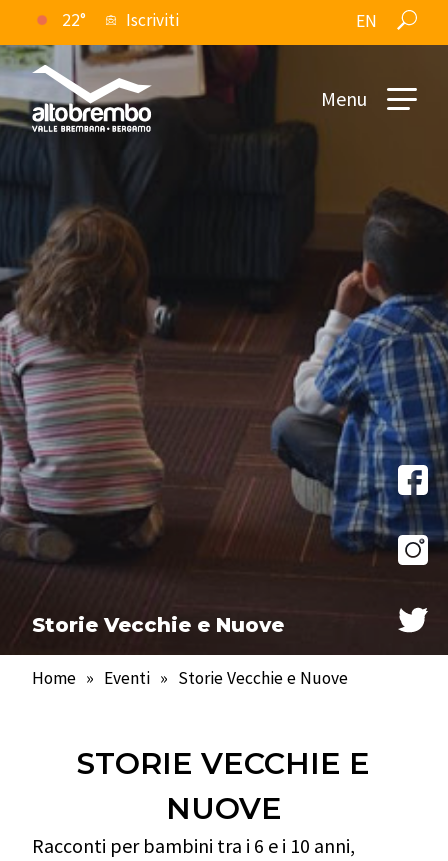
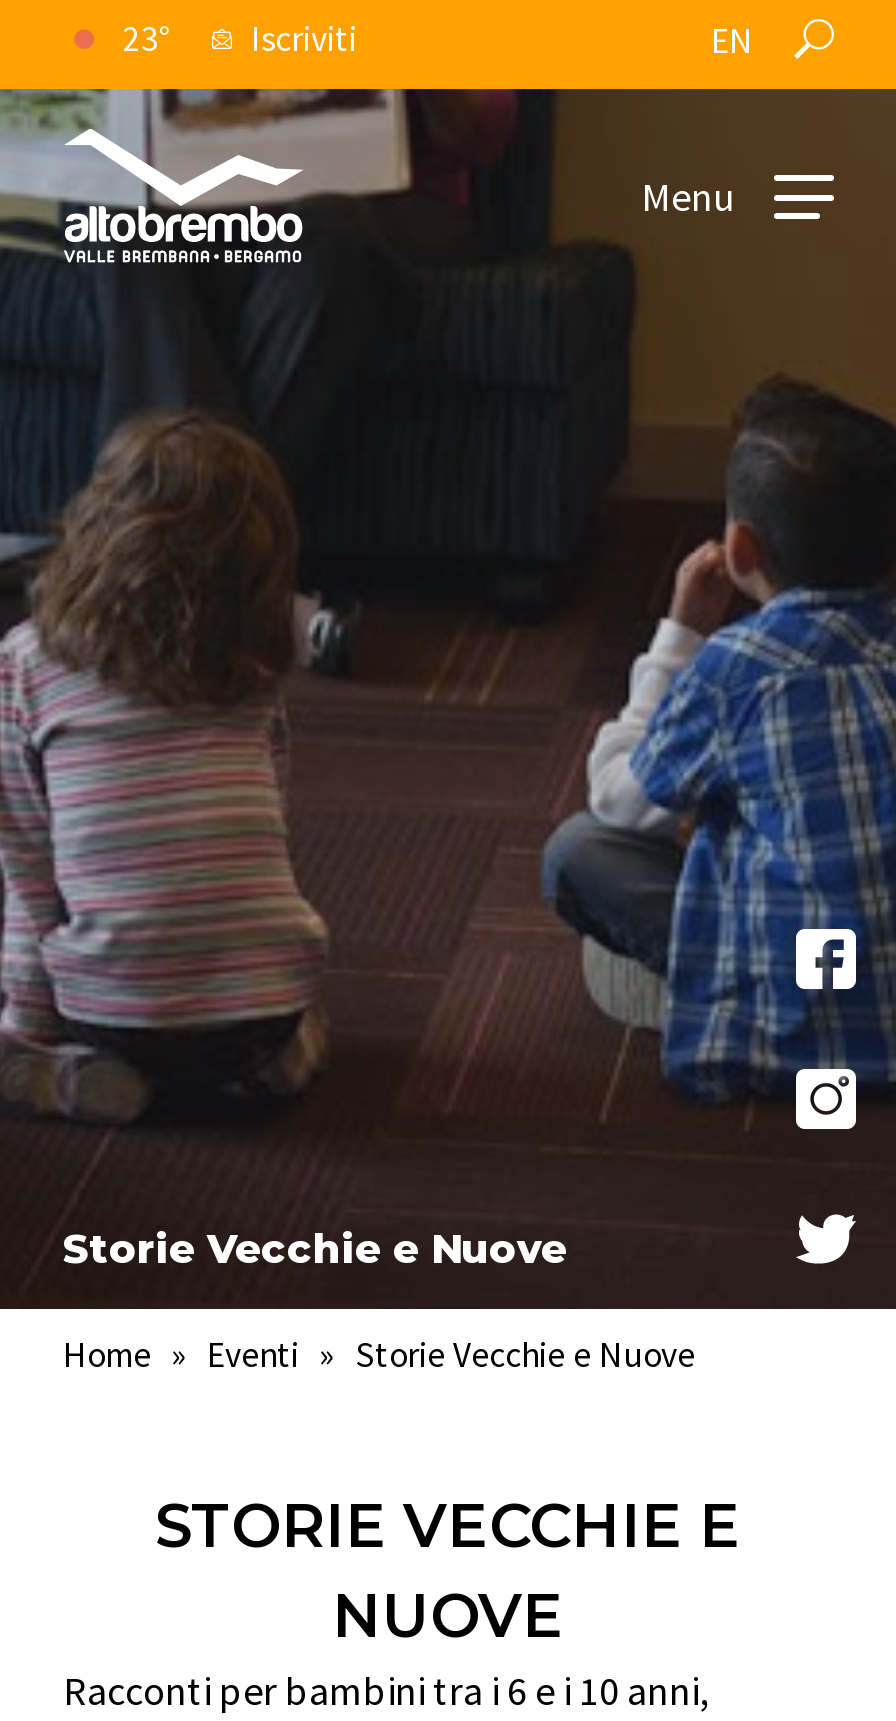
- 22° Iscriviti
+ 23° Iscriviti
